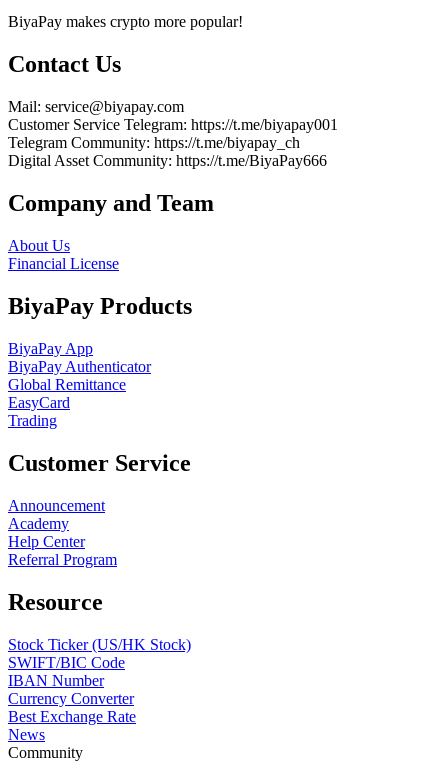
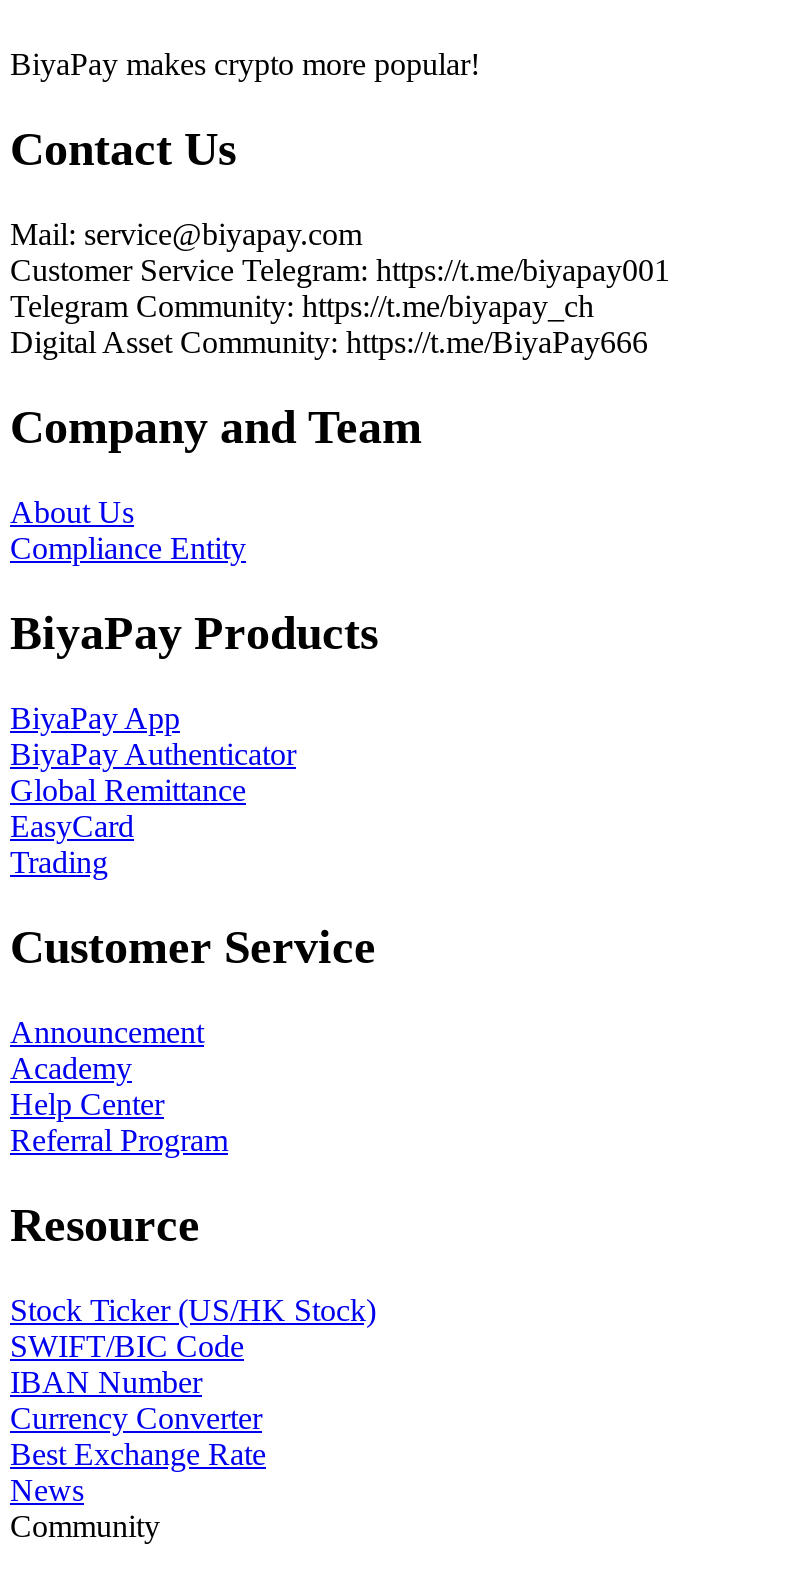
- Financial License
+ Compliance Entity
